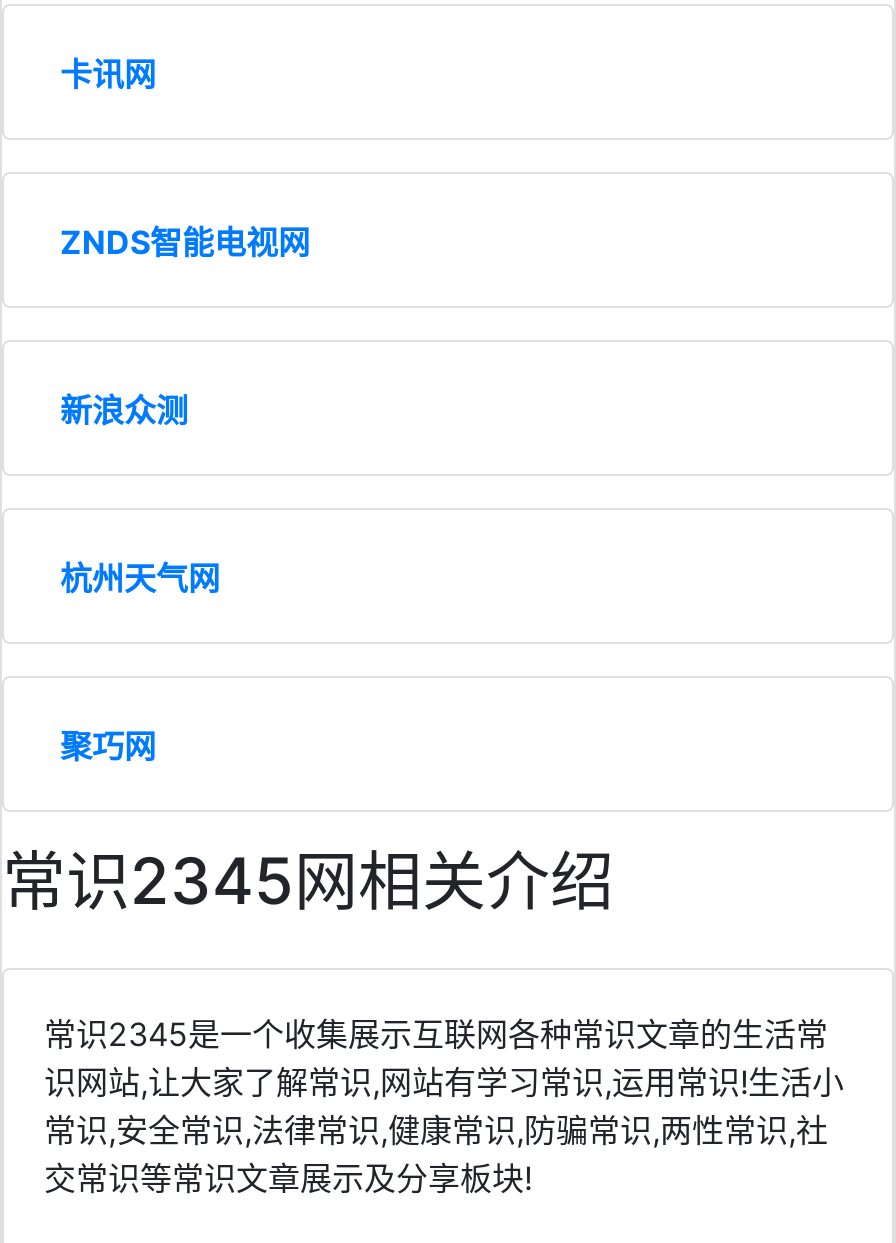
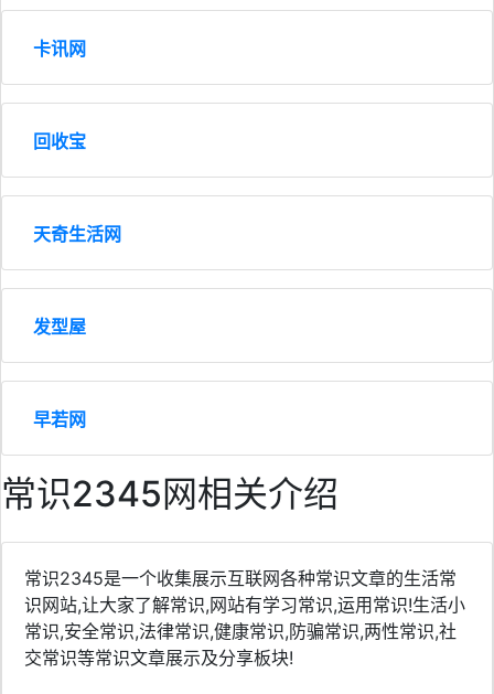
- ZNDS智能电视网
+ 回收宝

- 新浪众测
+ 天奇生活网

- 杭州天气网
+ 发型屋

- 聚巧网
+ 早若网
